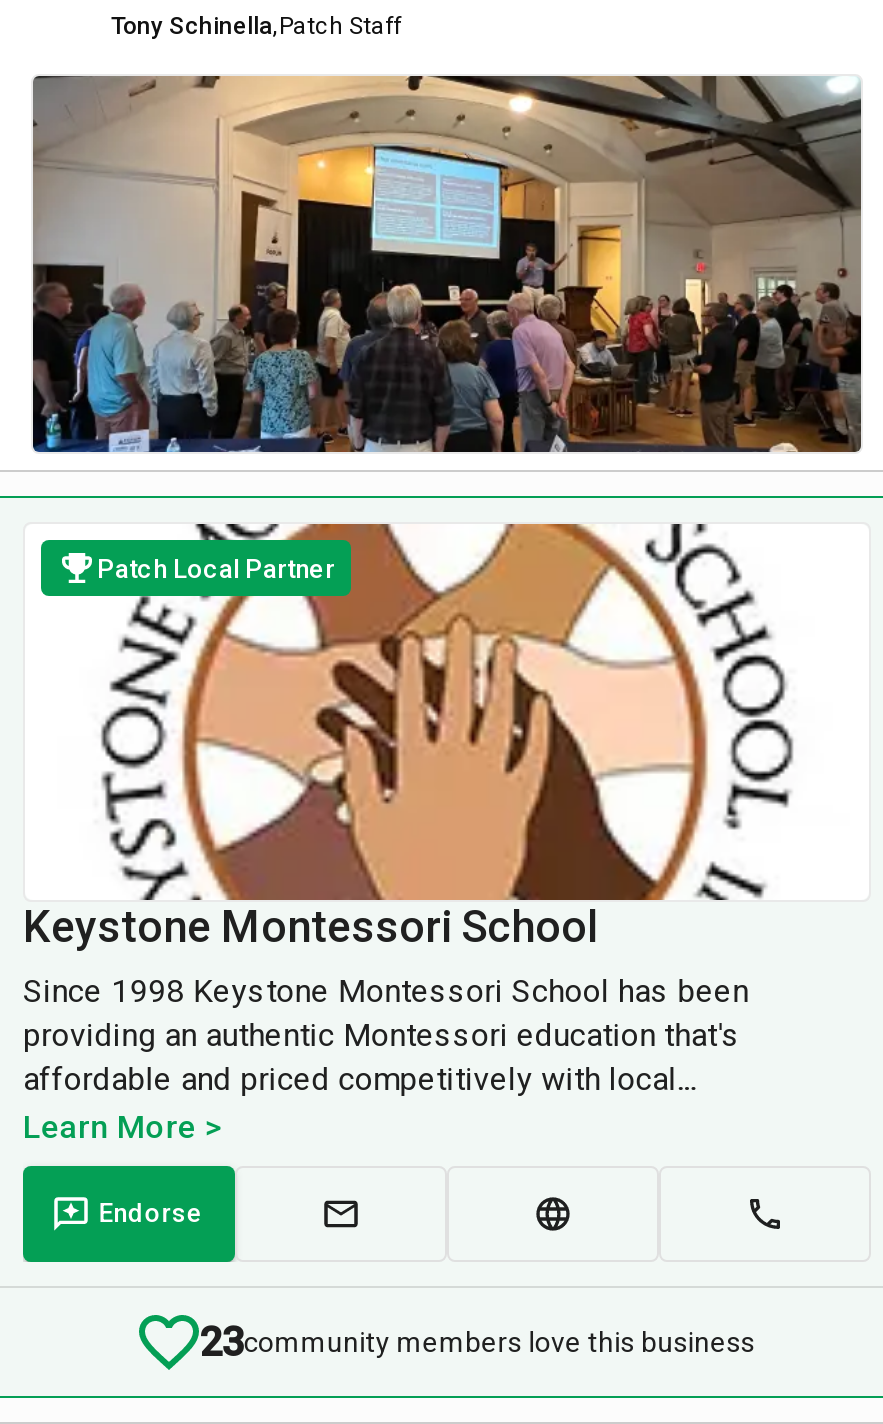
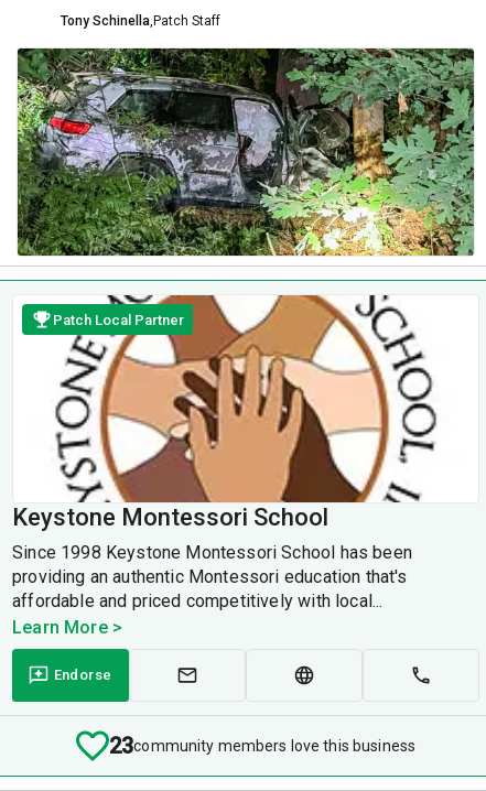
- [image]
+ [image]
